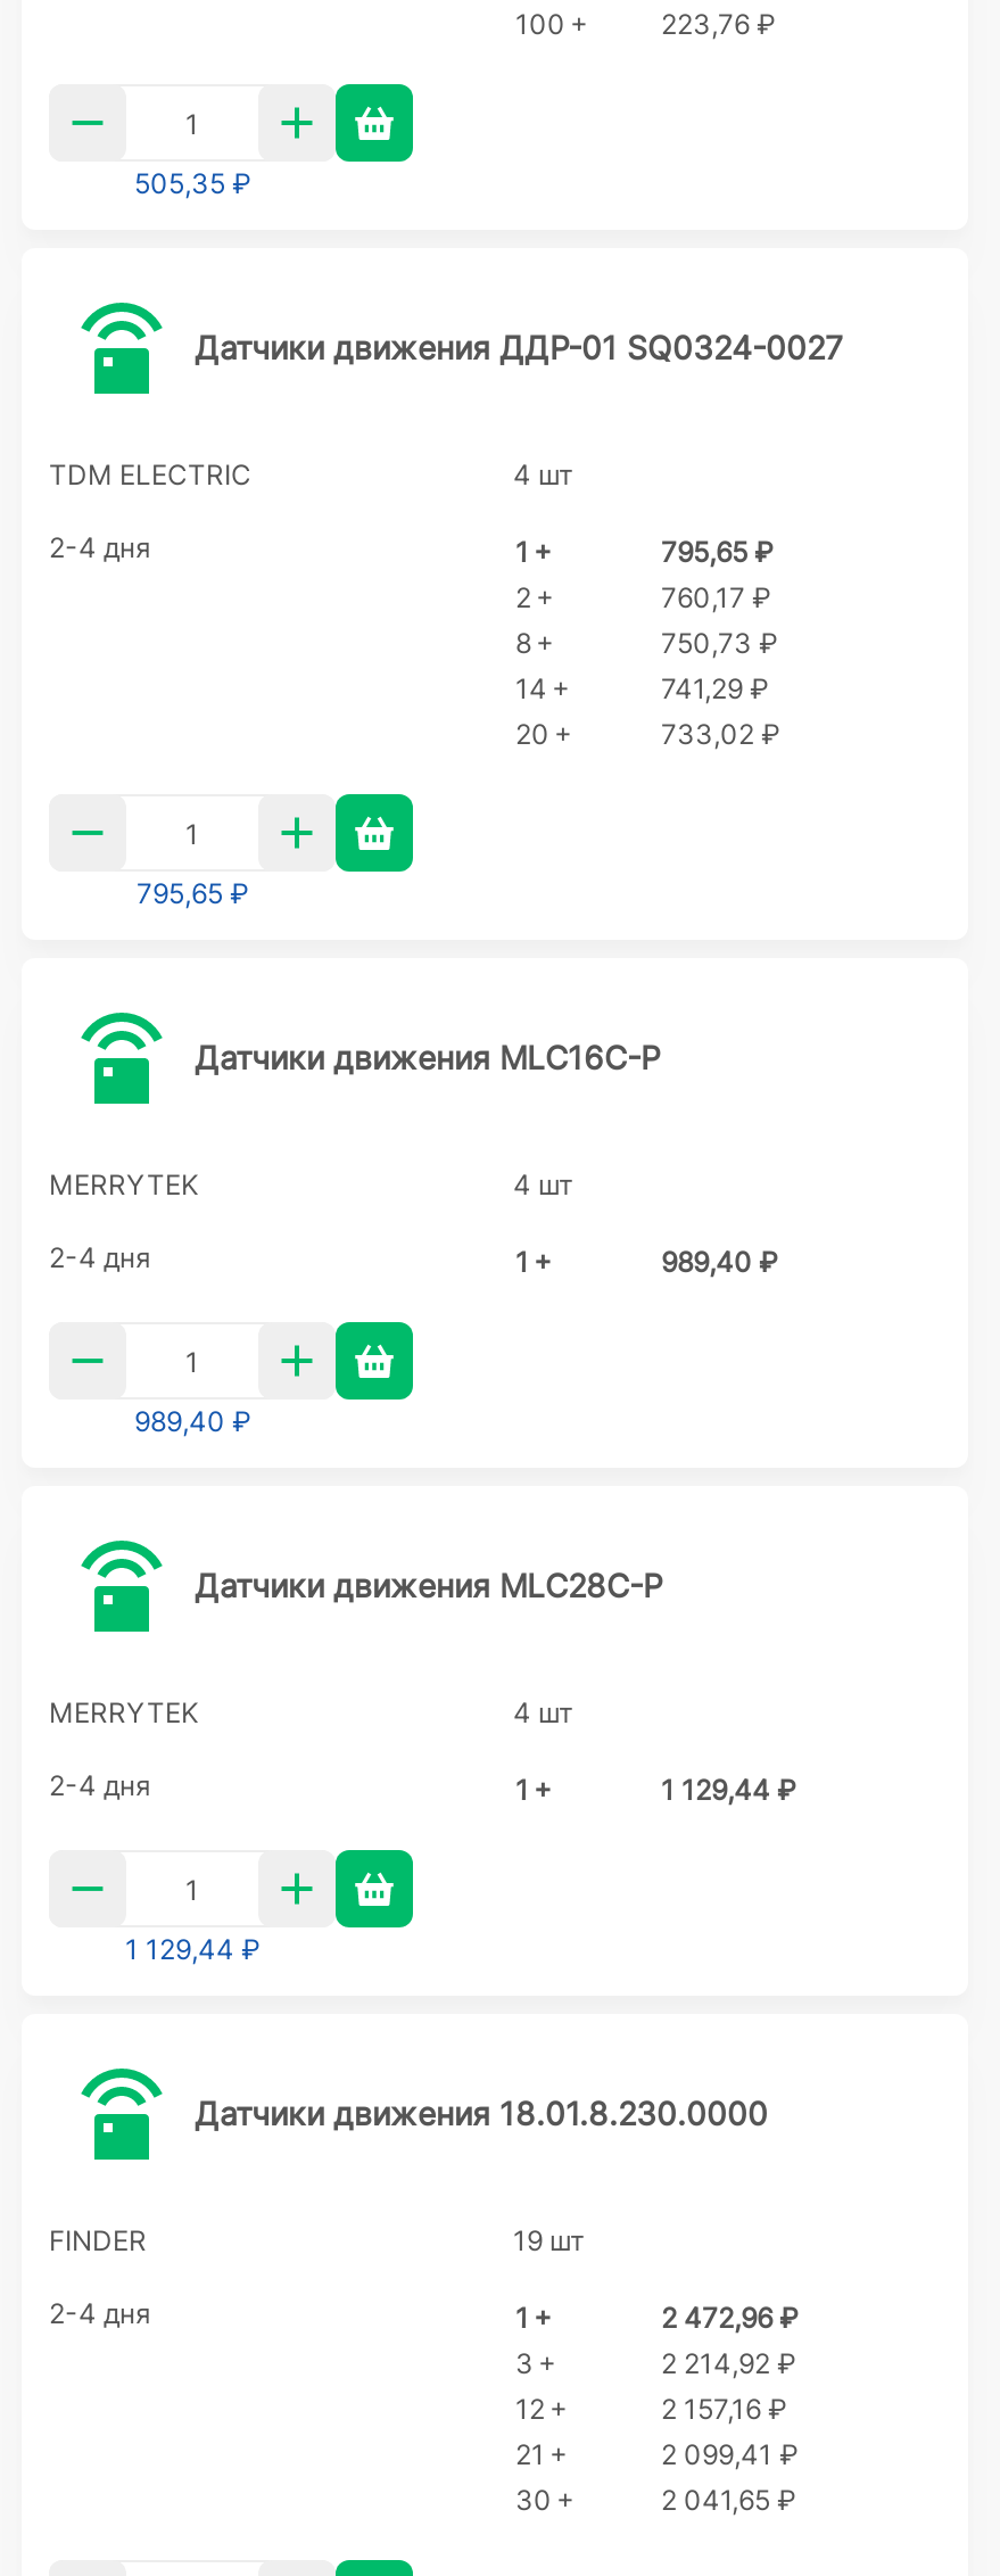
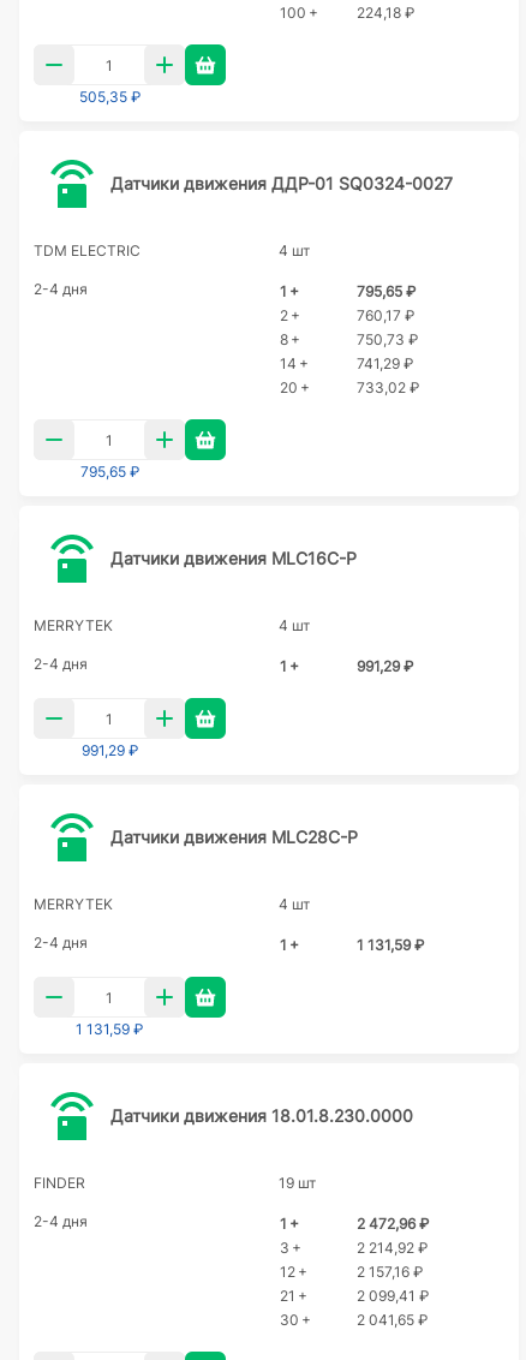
- 223,76 ₽
+ 224,18 ₽

- 989,40 ₽
+ 991,29 ₽

- 989,40 ₽
+ 991,29 ₽

- 1 129,44 ₽
+ 1 131,59 ₽

- 1 129,44 ₽
+ 1 131,59 ₽
